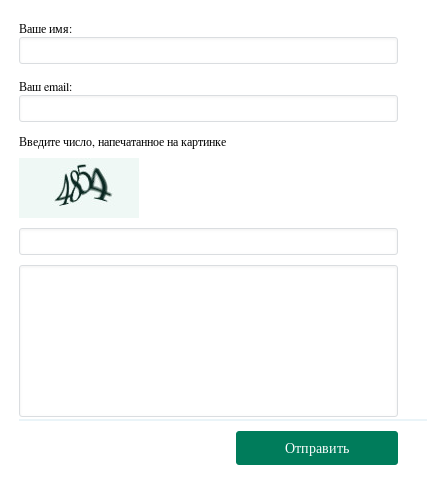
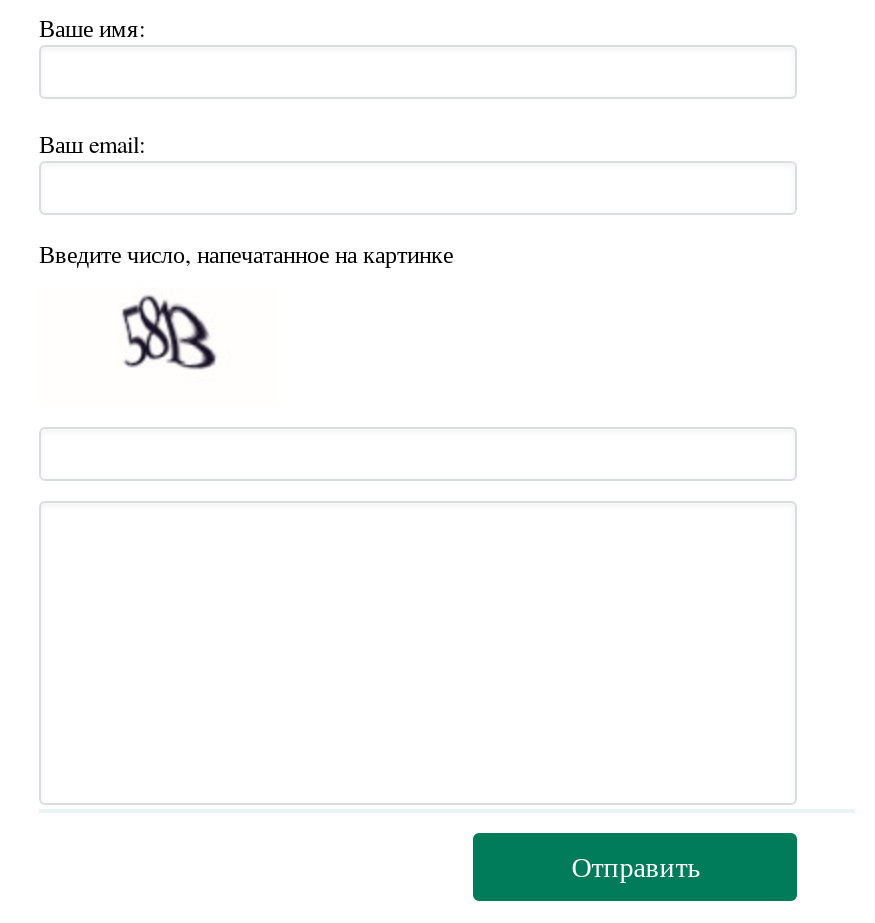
- [image]
+ [image]
